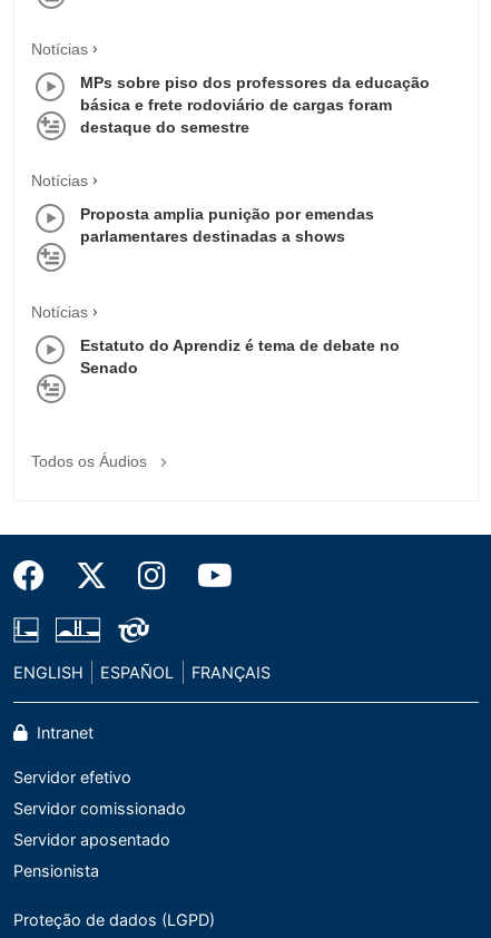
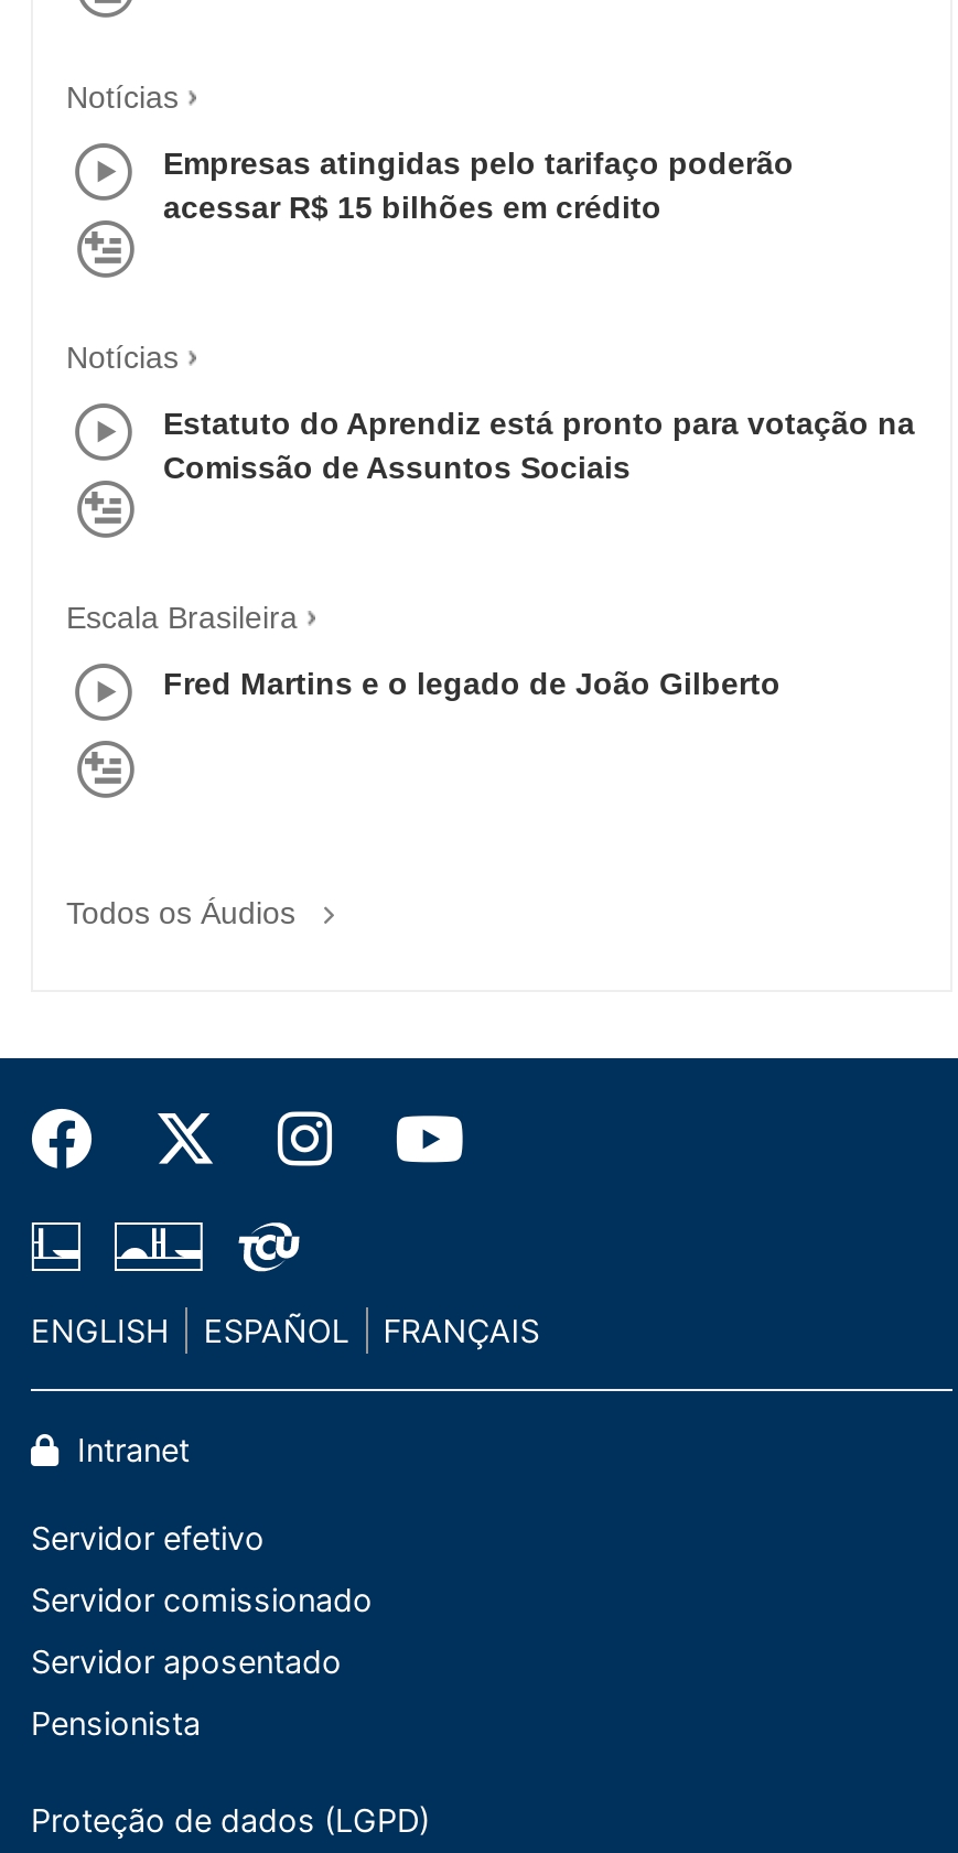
- MPs sobre piso dos professores da educação
- básica e frete rodoviário de cargas foram
- destaque do semestre
+ Empresas atingidas pelo tarifaço poderão
+ acessar R$ 15 bilhões em crédito

- Proposta amplia punição por emendas
- parlamentares destinadas a shows
+ Estatuto do Aprendiz está pronto para votação na
+ Comissão de Assuntos Sociais

- Notícias
+ Escala Brasileira

- Estatuto do Aprendiz é tema de debate no
- Senado
+ Fred Martins e o legado de João Gilberto
